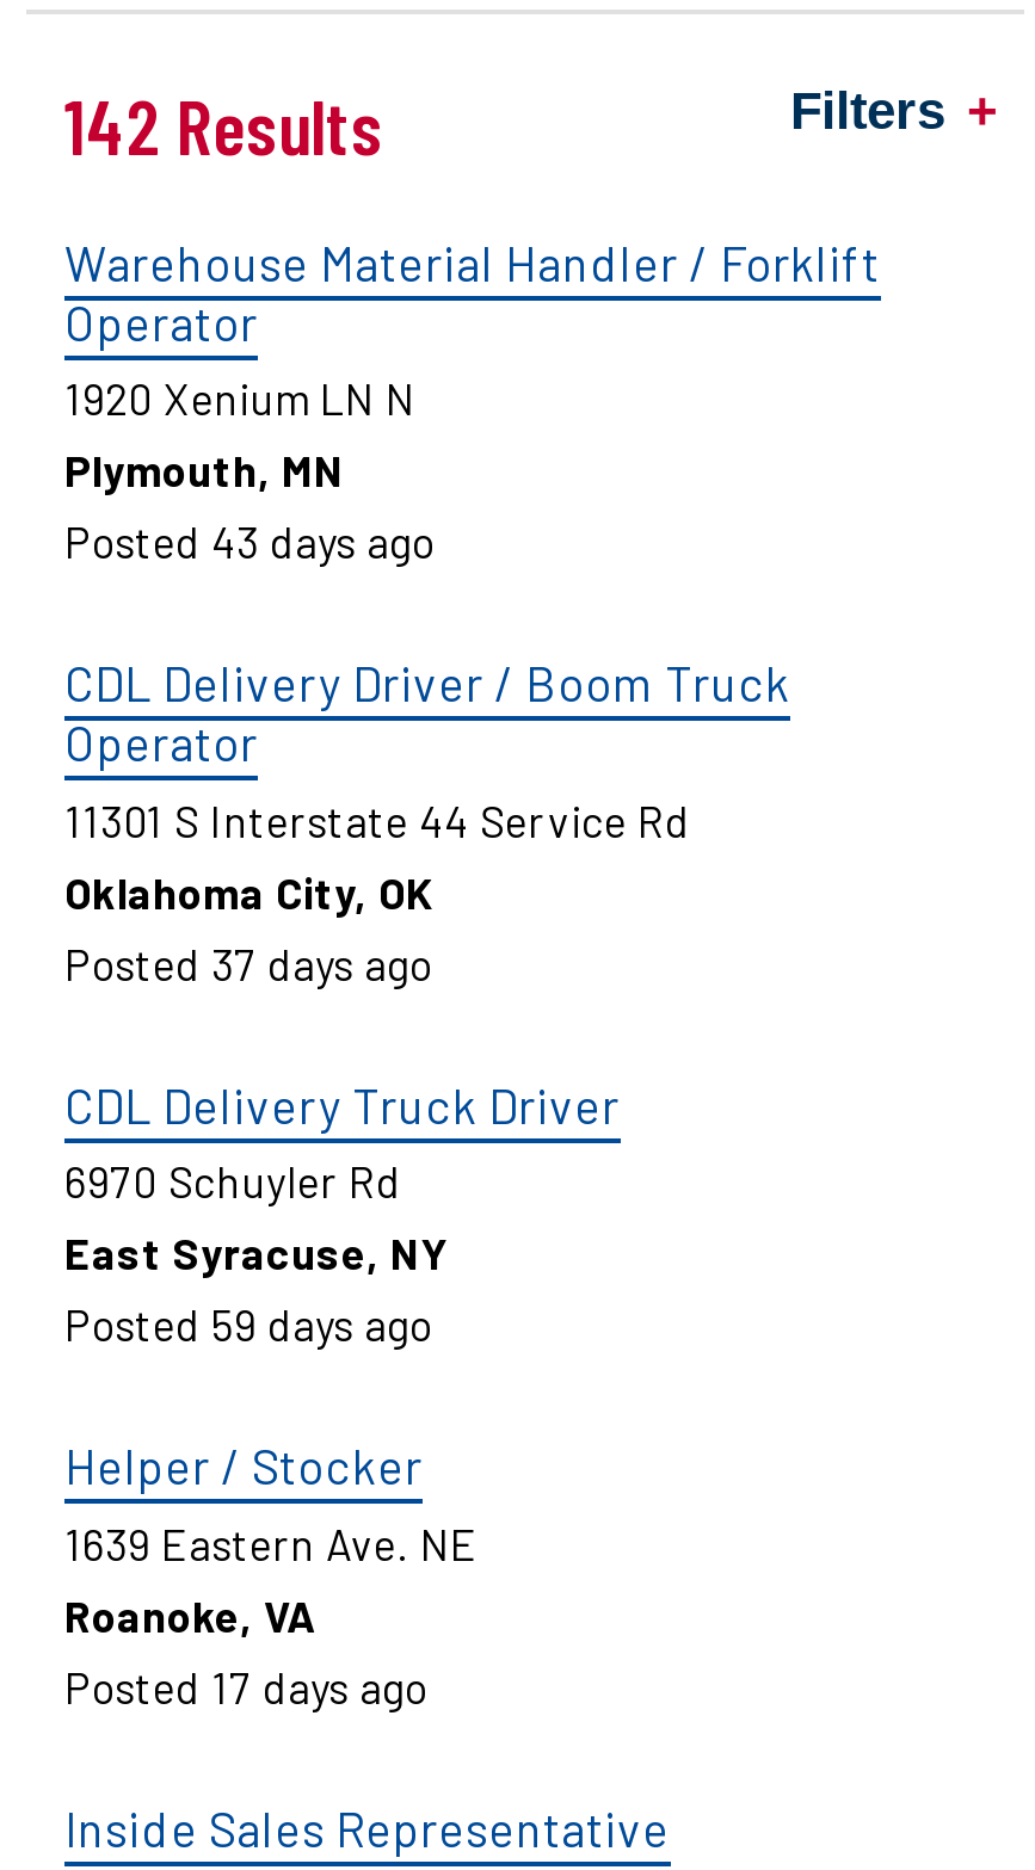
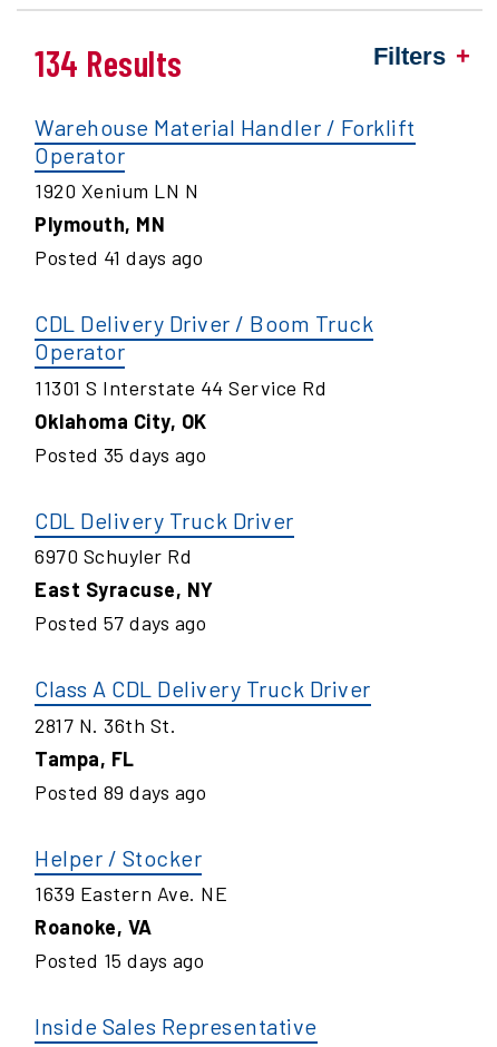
- 142 Results
+ 134 Results

- Posted 43 days ago
+ Posted 41 days ago

- Posted 37 days ago
+ Posted 35 days ago

- Posted 59 days ago
+ Posted 57 days ago
+ Class A CDL Delivery Truck Driver
+ 2817 N. 36th St.
+ Tampa, FL
+ Posted 89 days ago

- Posted 17 days ago
+ Posted 15 days ago
